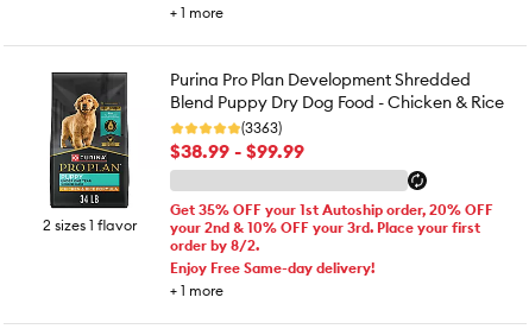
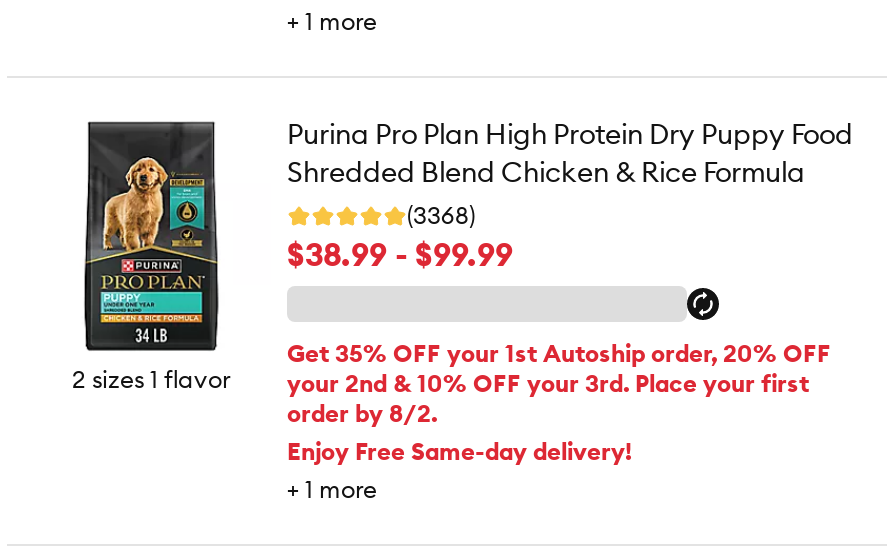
- Purina Pro Plan Development Shredded
- Blend Puppy Dry Dog Food - Chicken & Rice
- (3363)
+ Purina Pro Plan High Protein Dry Puppy Food
+ Shredded Blend Chicken & Rice Formula
+ (3368)
